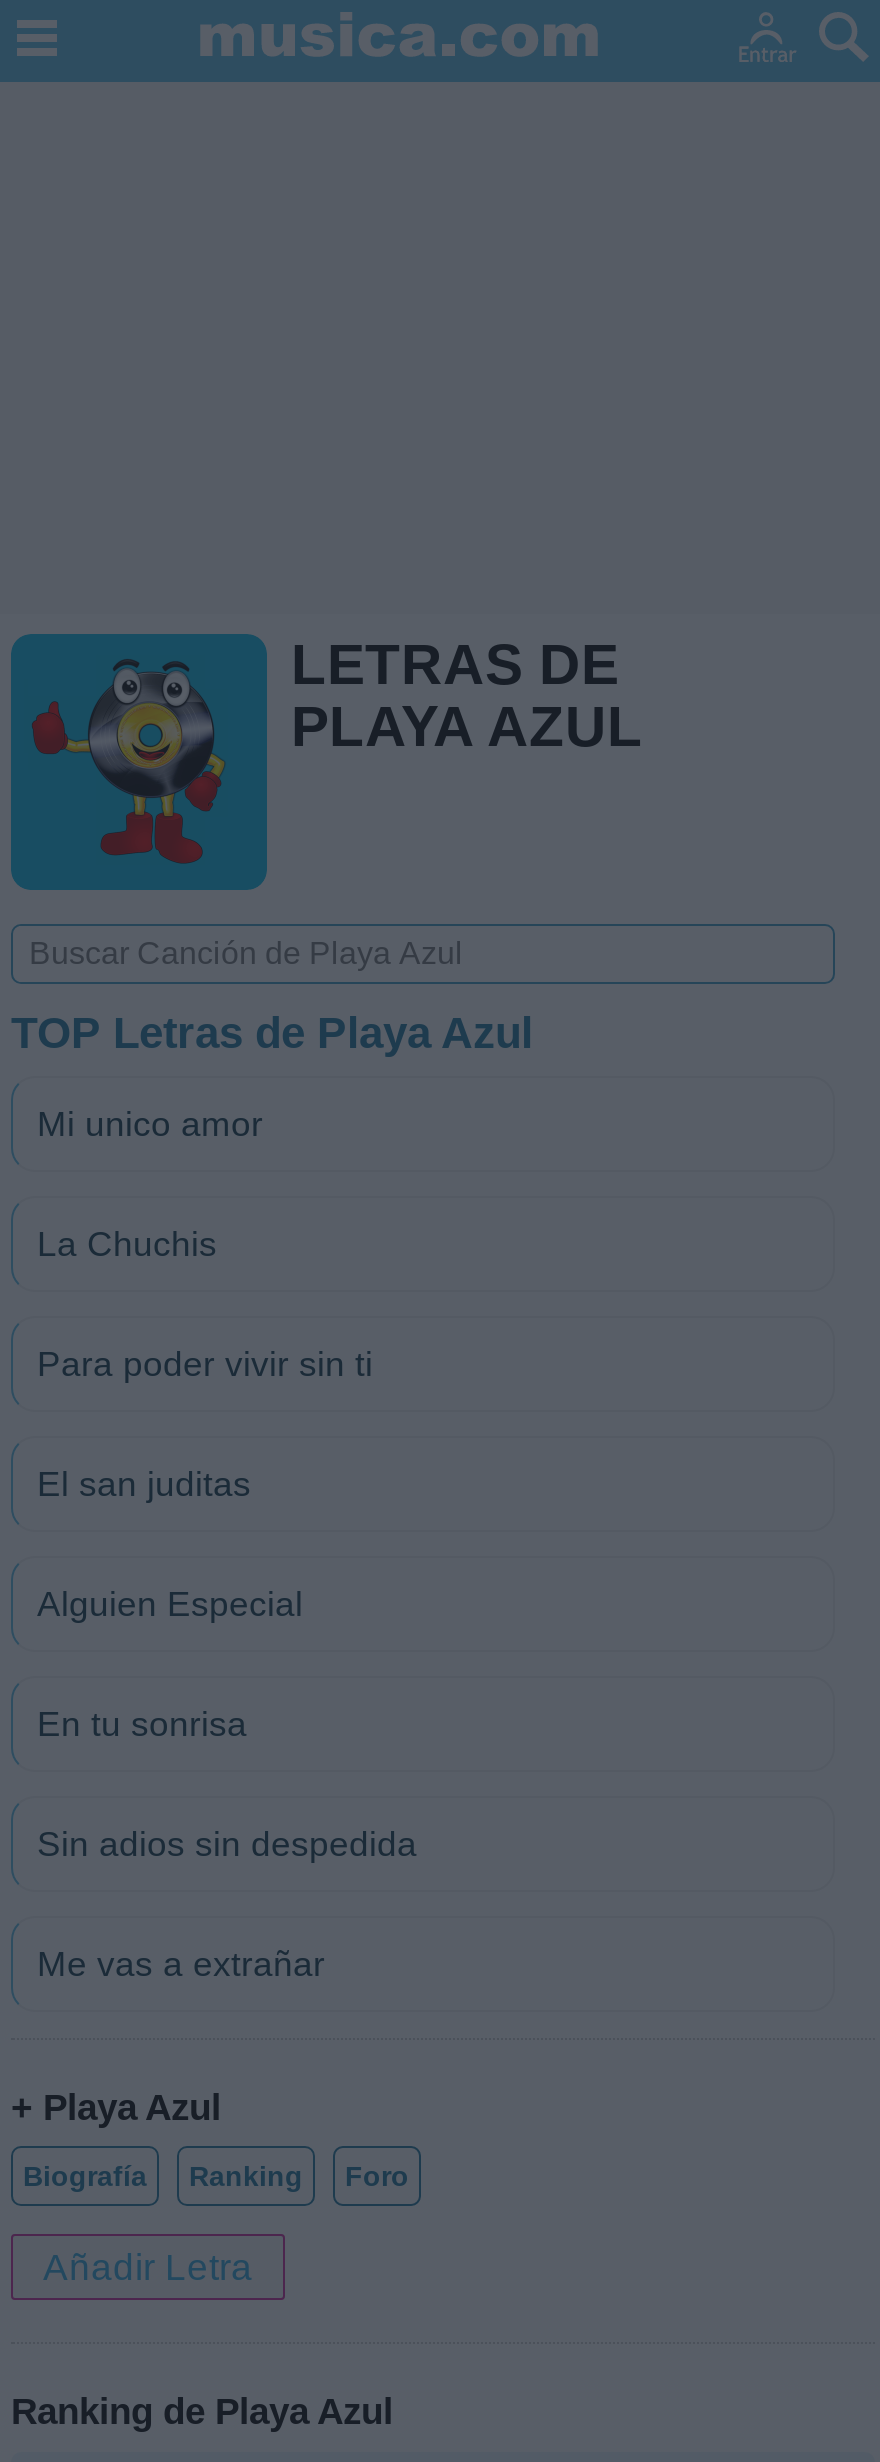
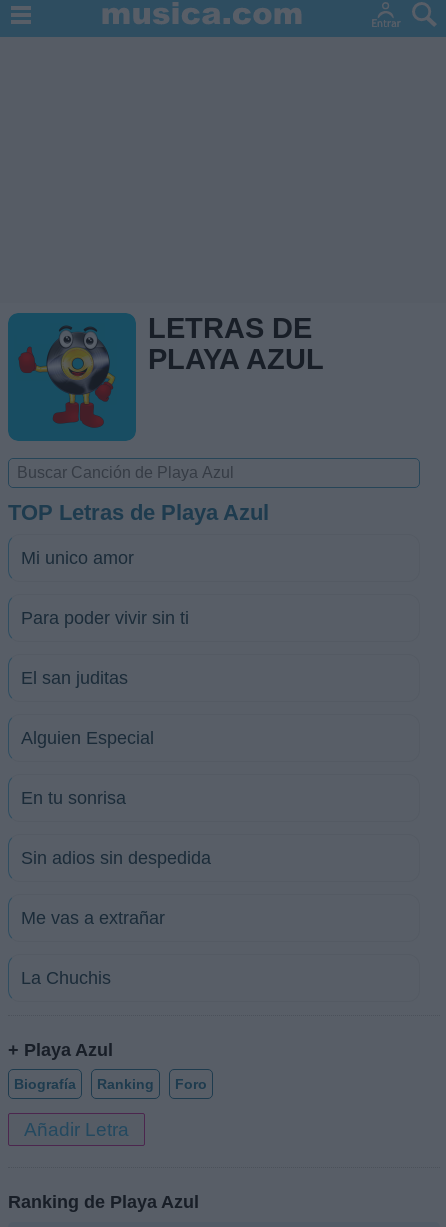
moved down: La Chuchis

moved up: Para poder vivir sin ti | El san juditas | Alguien Especial | En tu sonrisa | Sin adios sin despedida | Me vas a extrañar
